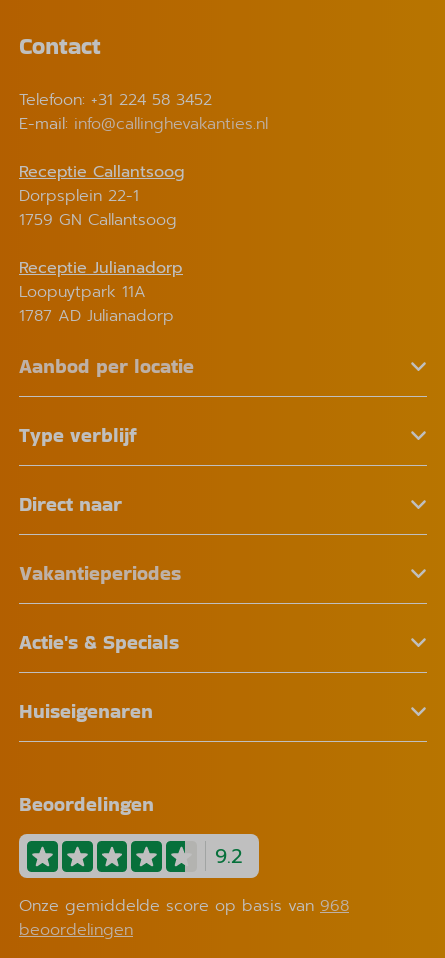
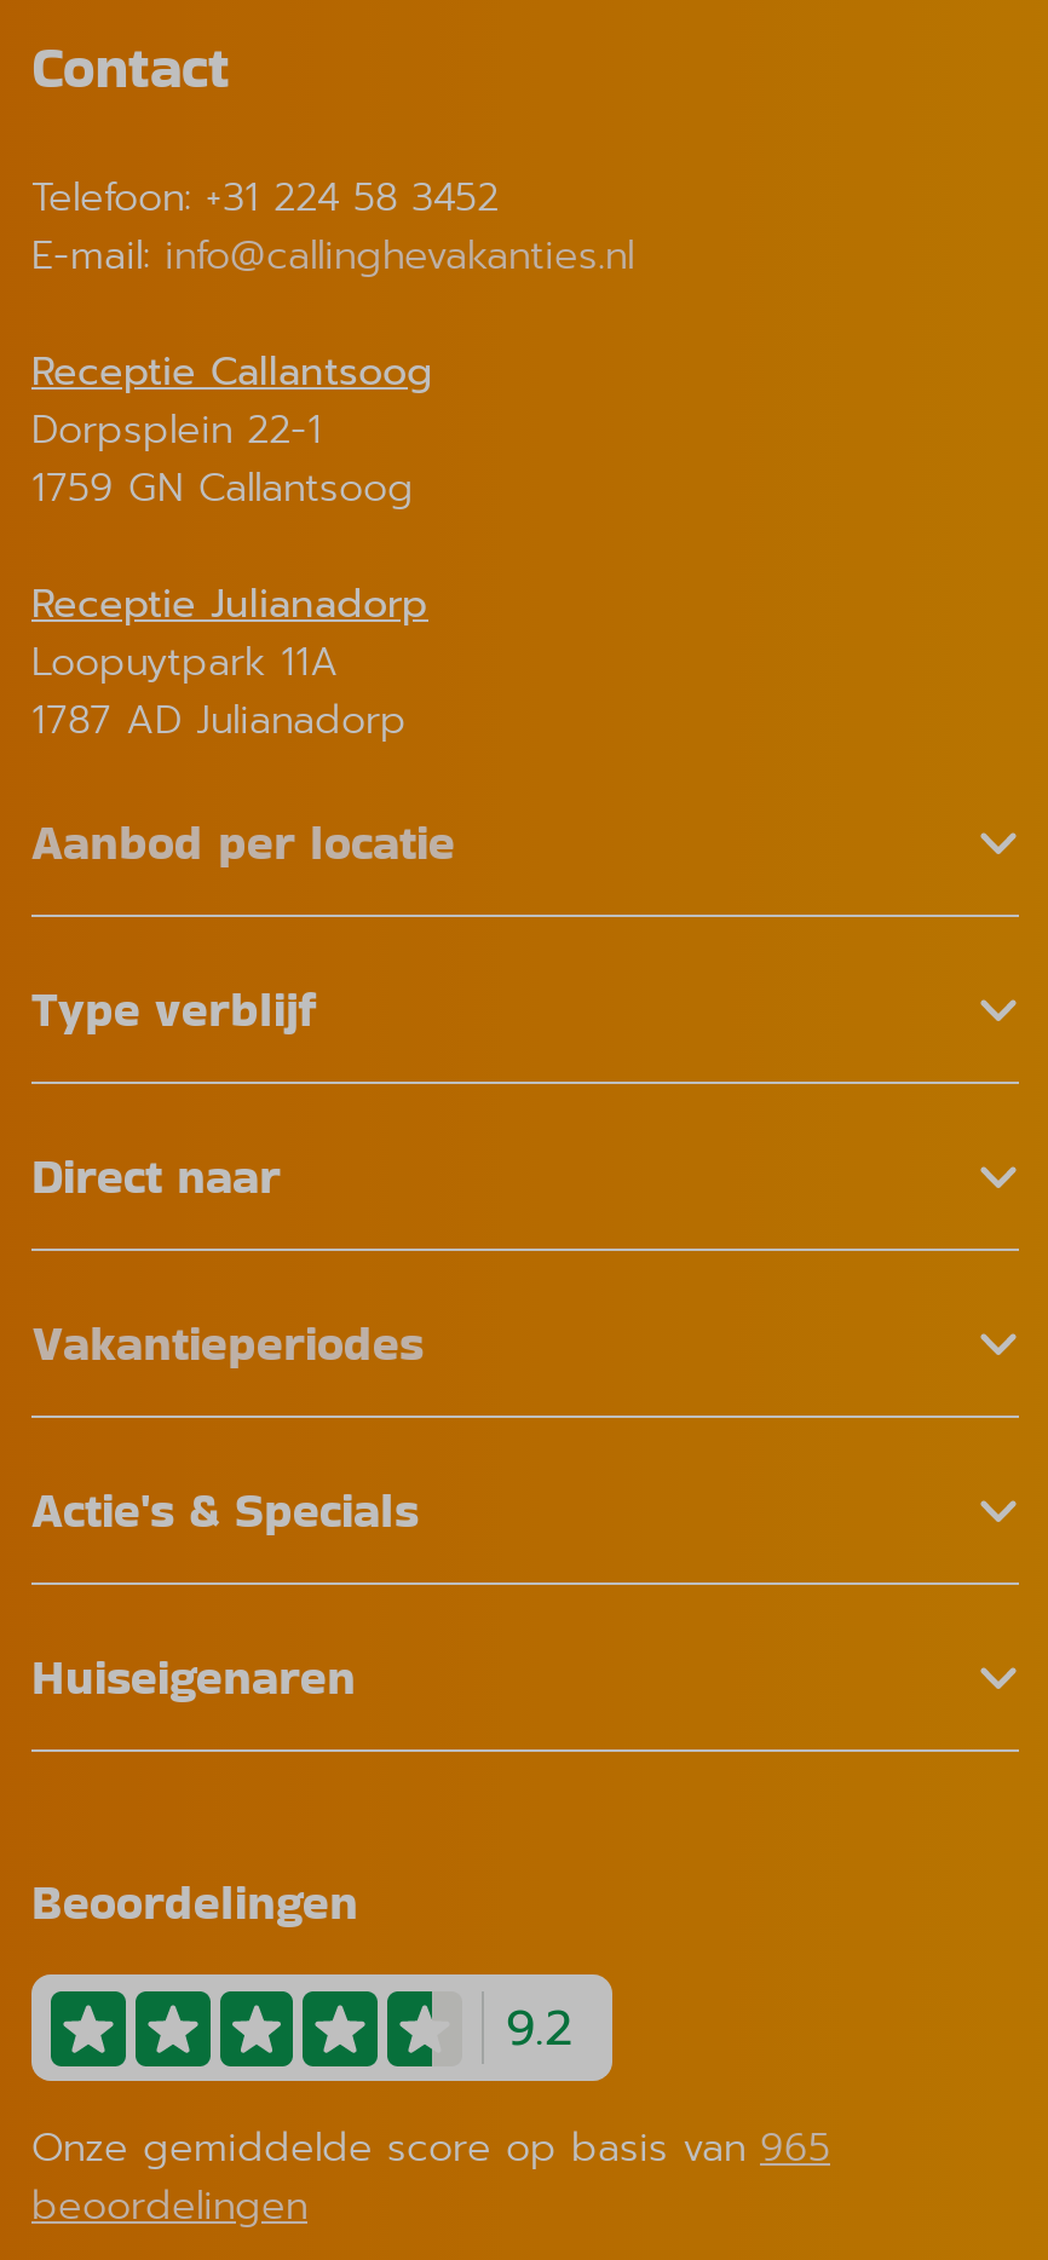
- Onze gemiddelde score op basis van 968
+ Onze gemiddelde score op basis van 965
